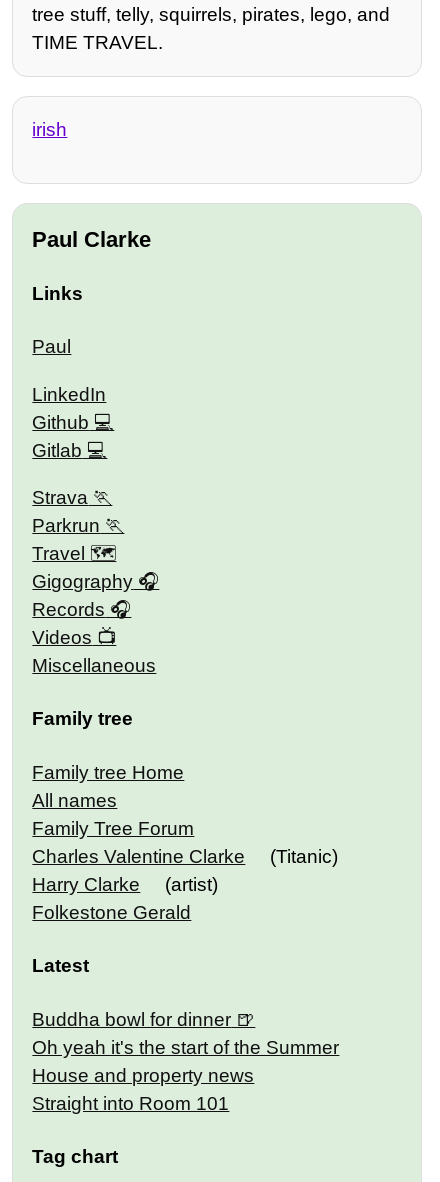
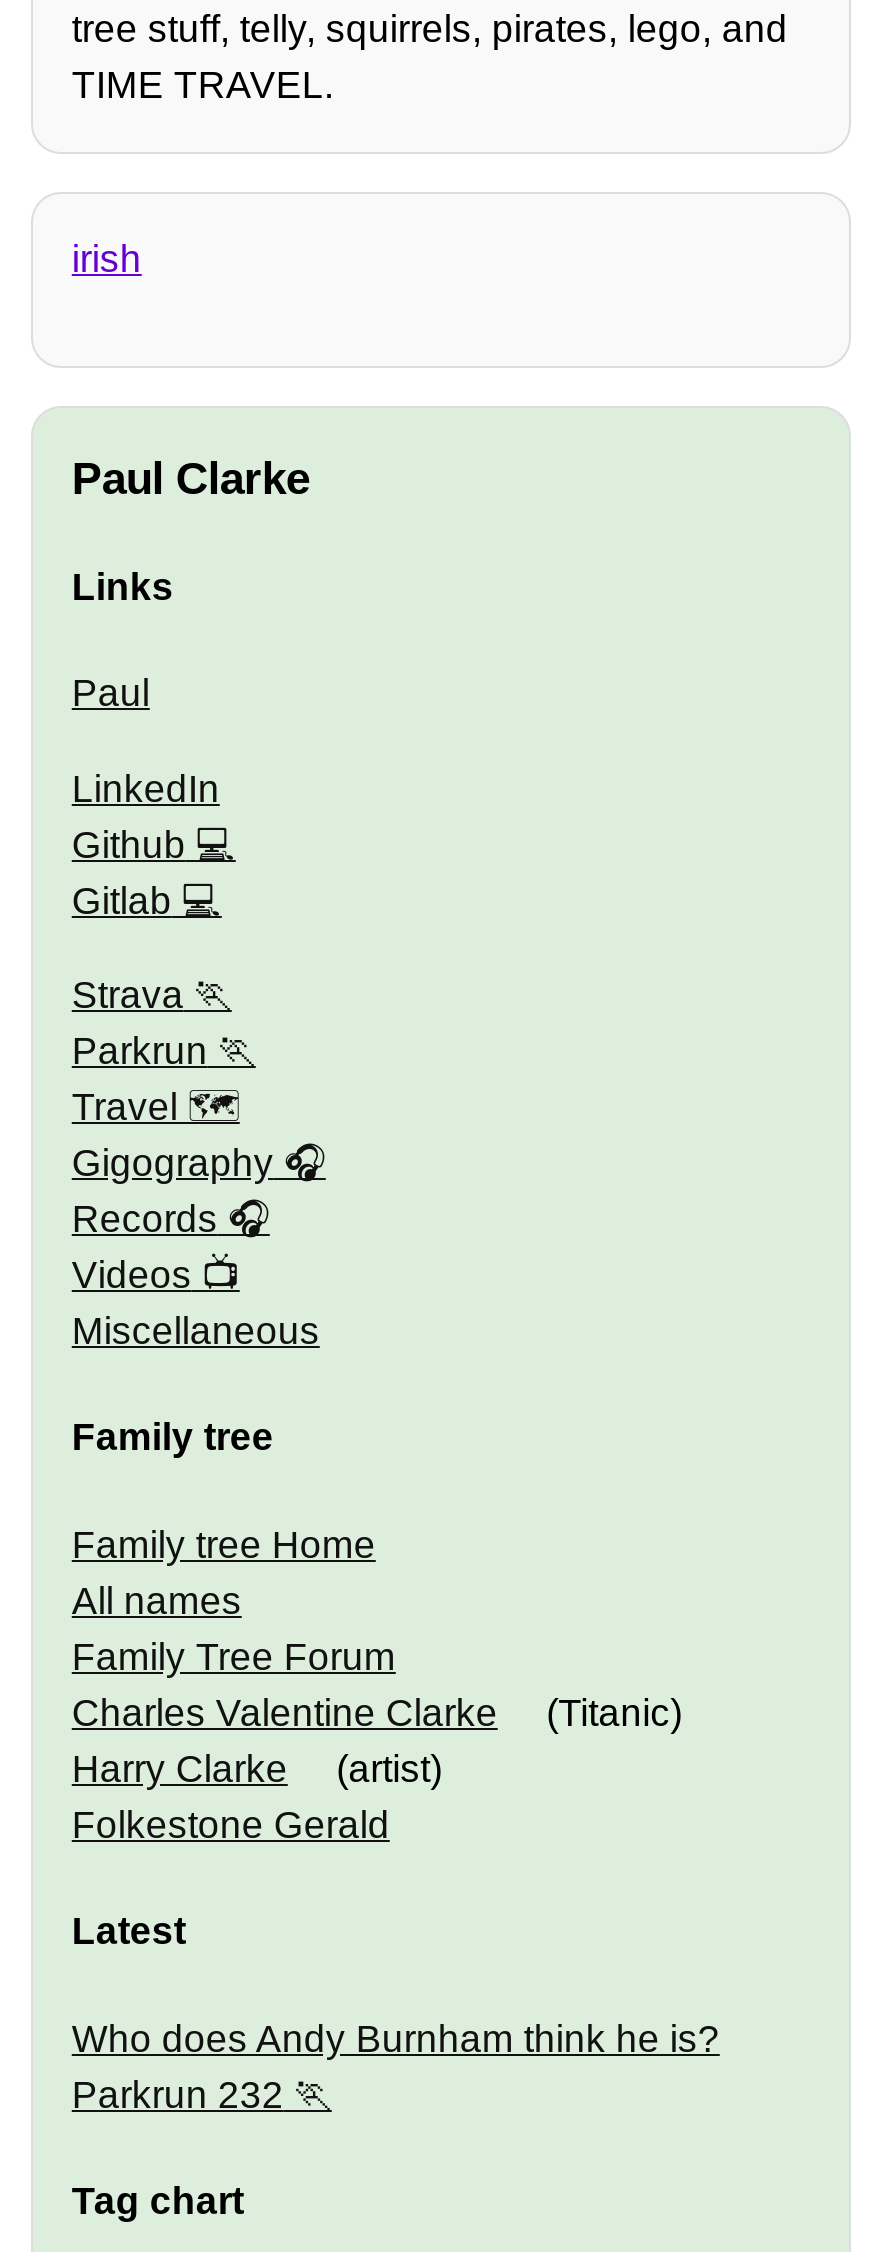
- Buddha bowl for dinner
- Oh yeah it's the start of the Summer
- House and property news
- Straight into Room 101
+ Who does Andy Burnham think he is?
+ Parkrun 232
